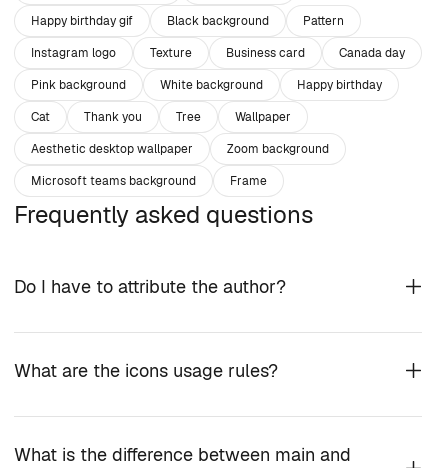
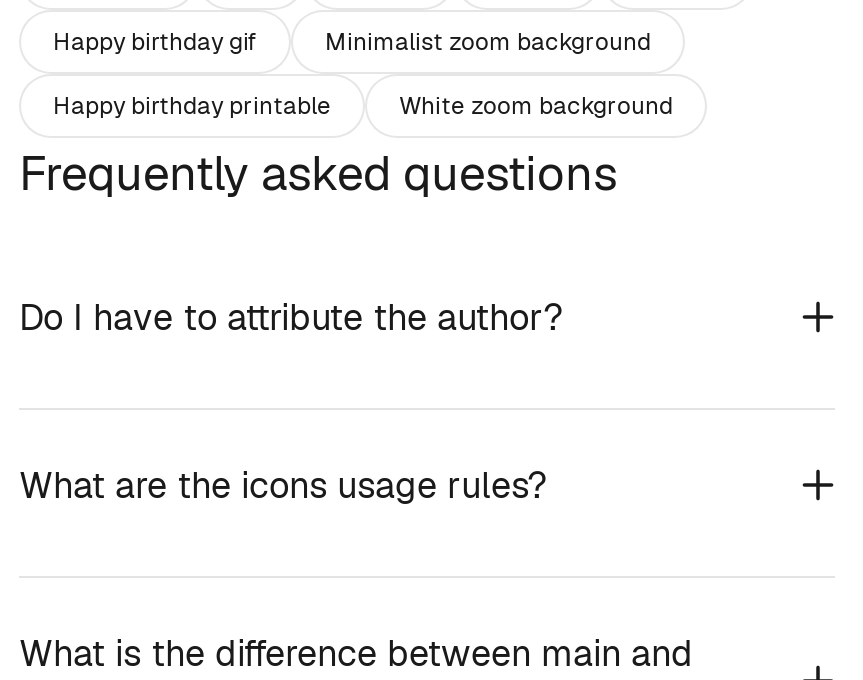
- Black background
- Pattern
- Instagram logo
- Texture
- Business card
- Canada day
- Pink background
- White background
- Happy birthday
- Cat
- Thank you
- Tree
- Wallpaper
- Aesthetic desktop wallpaper
- Zoom background
- Microsoft teams background
- Frame
+ Minimalist zoom background
+ Happy birthday printable
+ White zoom background
